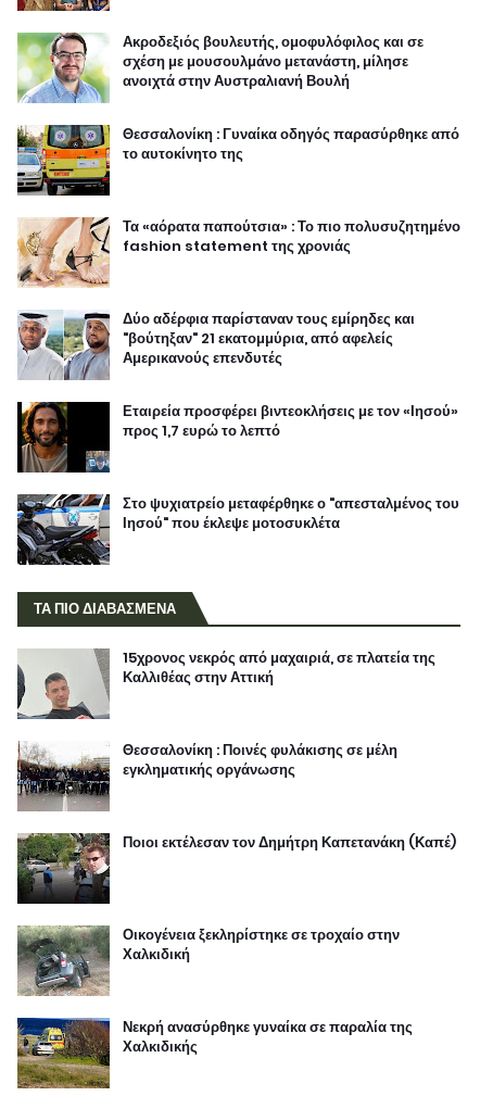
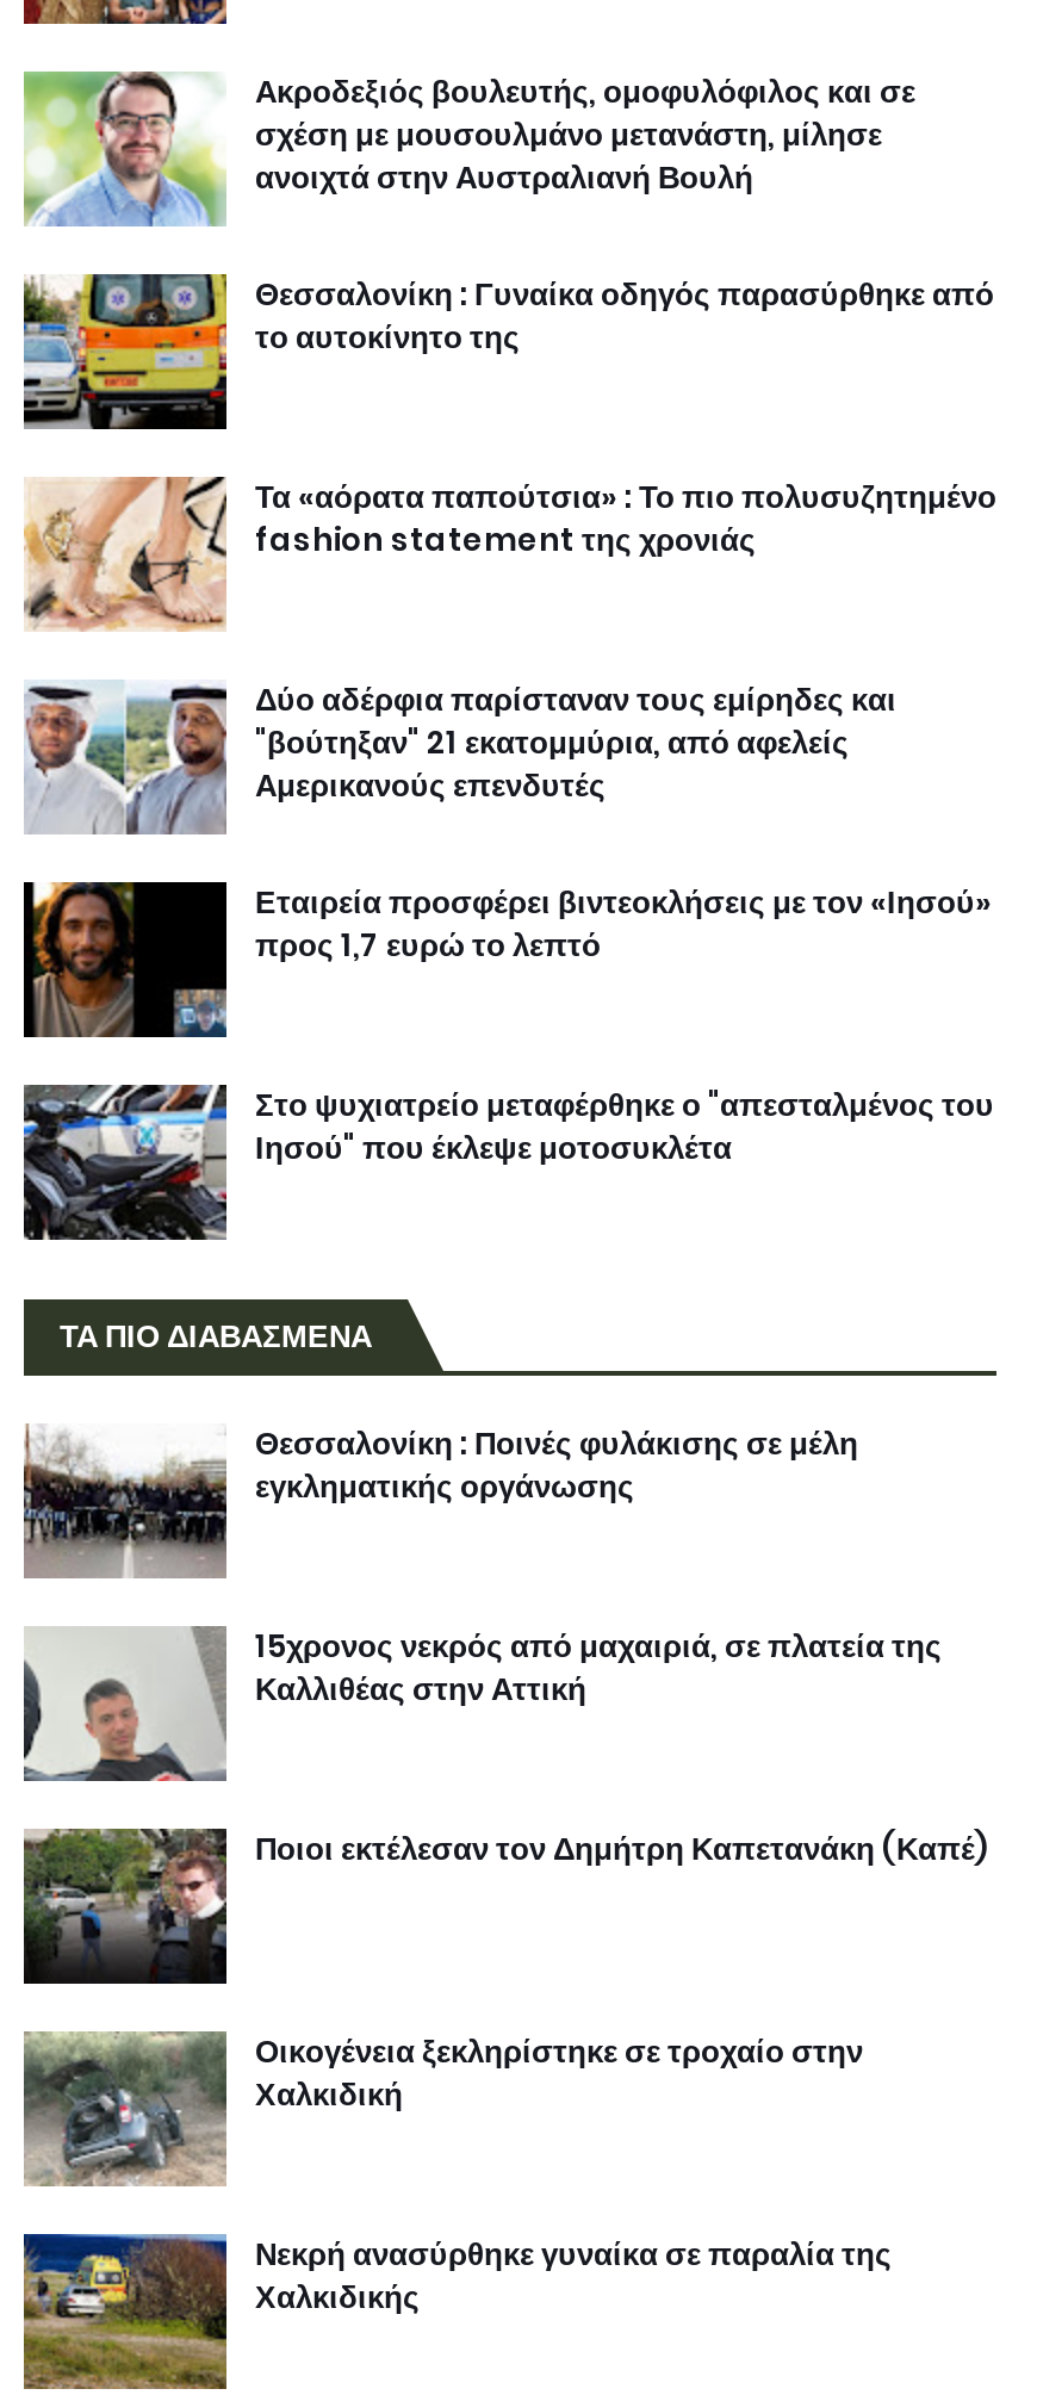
moved down: [image] | 15χρονος νεκρός από μαχαιριά, σε πλατεία της | Καλλιθέας στην Αττική

moved up: [image] | Θεσσαλονίκη : Ποινές φυλάκισης σε μέλη | εγκληματικής οργάνωσης
